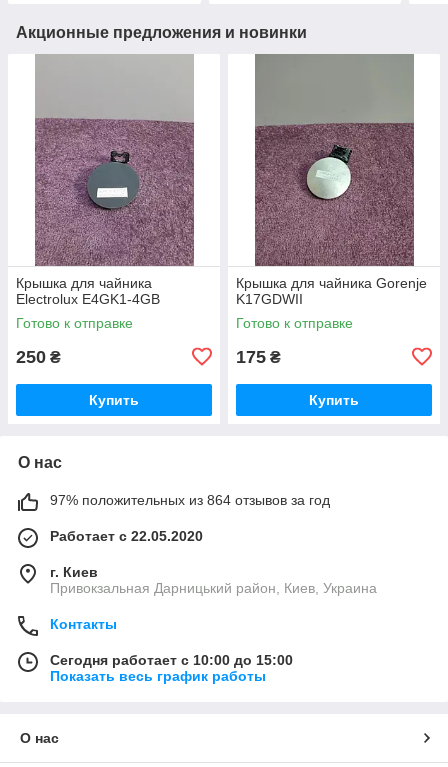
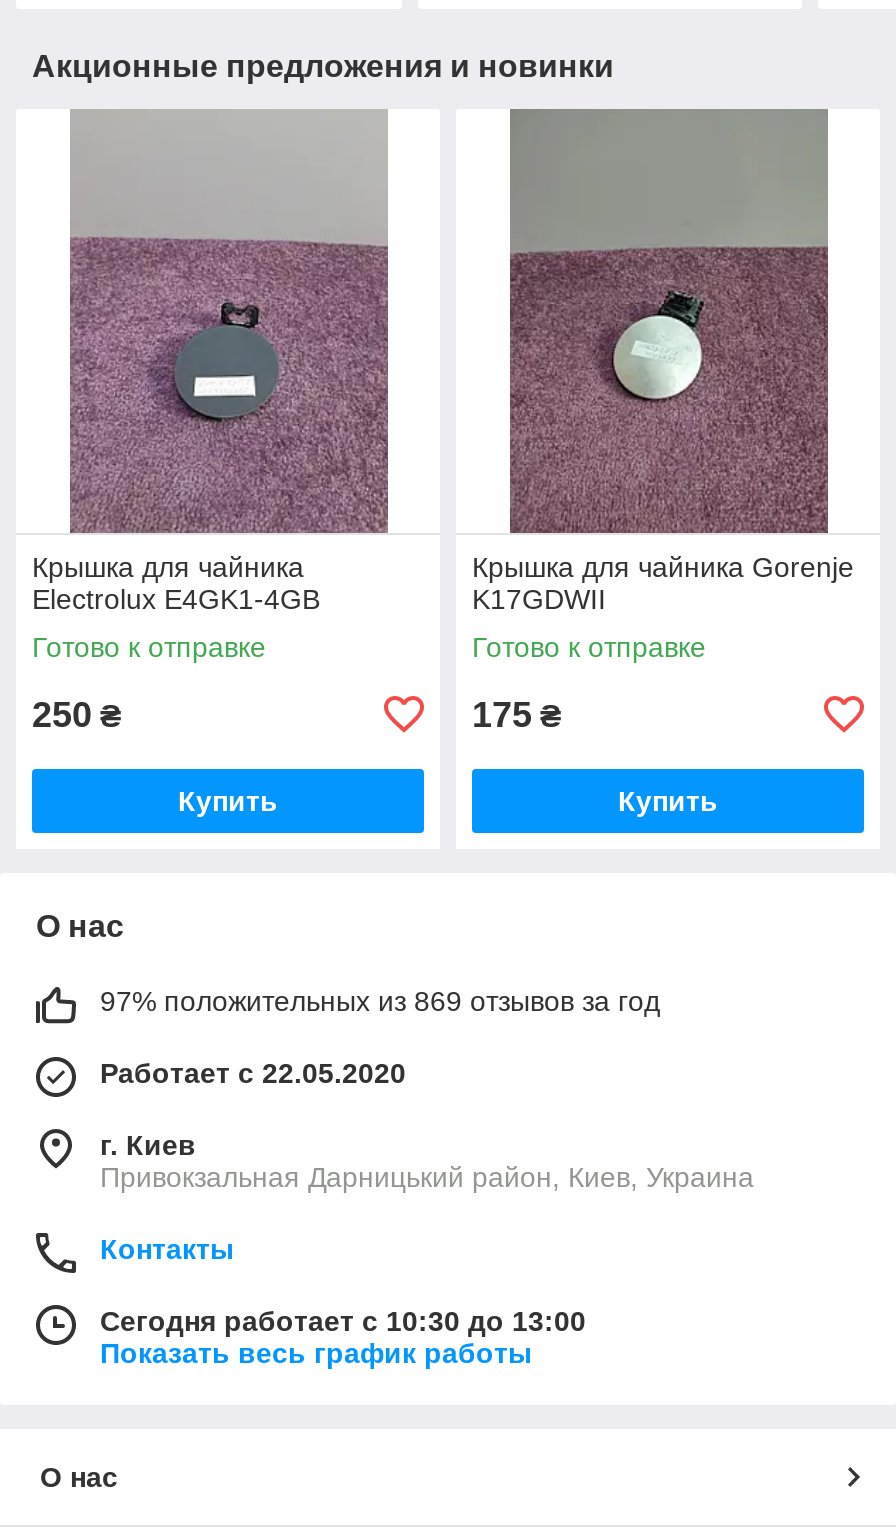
- 97% положительных из 864 отзывов за год
+ 97% положительных из 869 отзывов за год

- Сегодня работает с 10:00 до 15:00
+ Сегодня работает с 10:30 до 13:00
